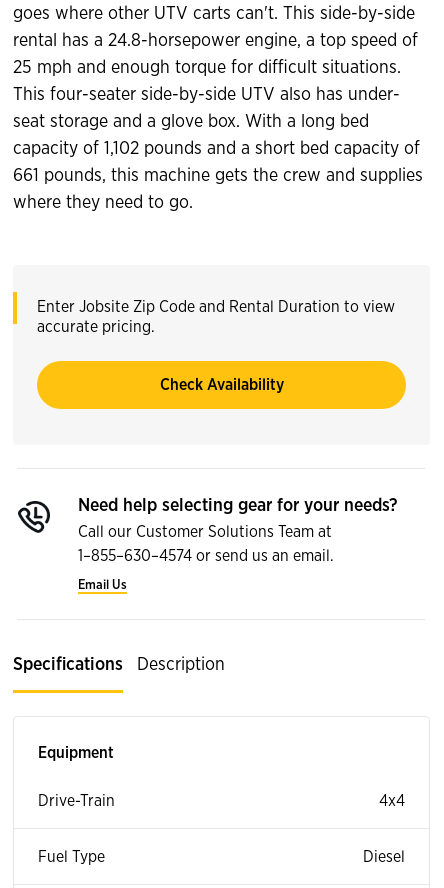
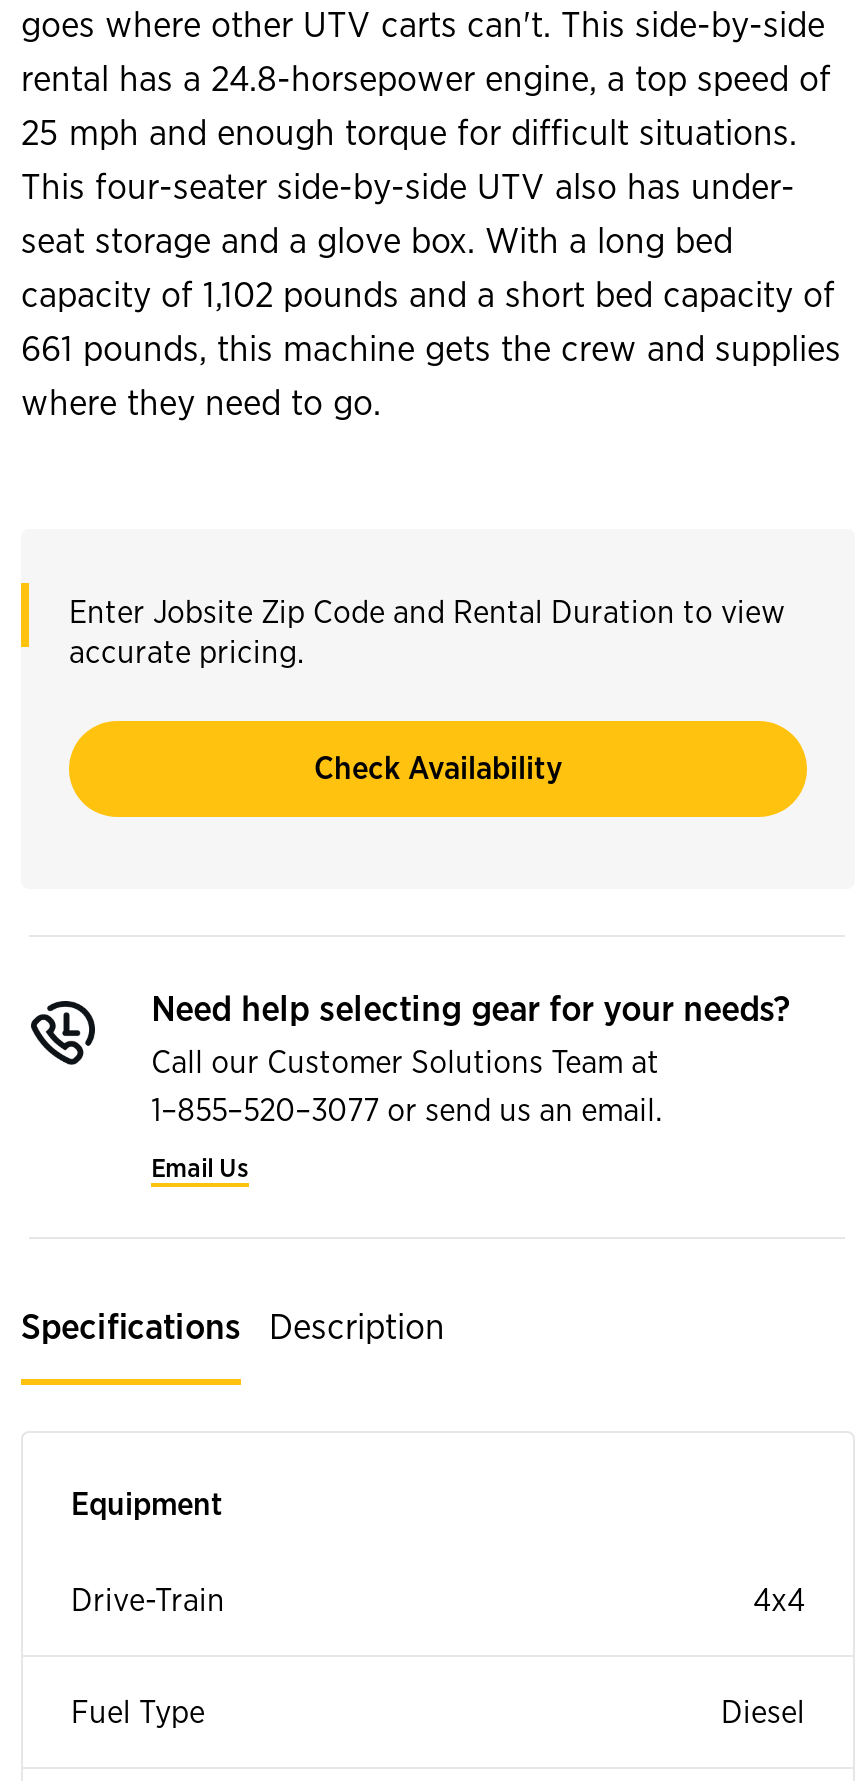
- 1–855–630–4574 or send us an email.
+ 1–855–520–3077 or send us an email.
